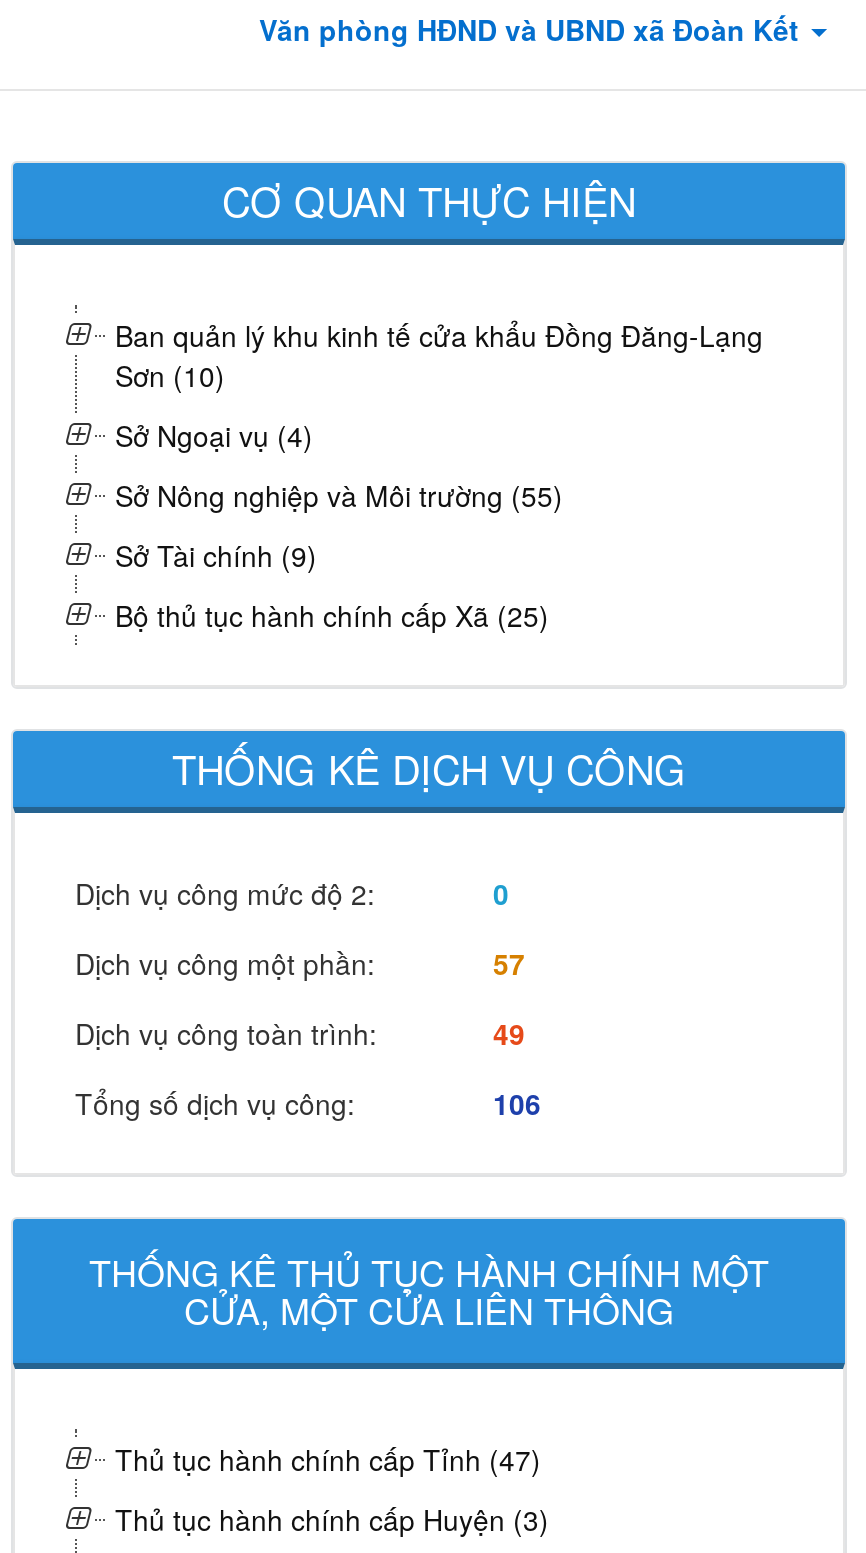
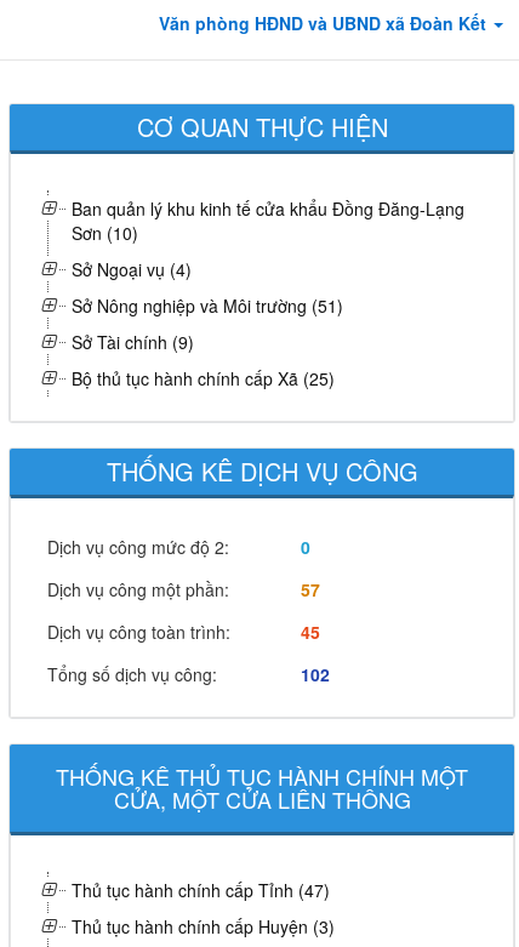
- Sở Nông nghiệp và Môi trường (55)
+ Sở Nông nghiệp và Môi trường (51)

- 49
+ 45

- 106
+ 102
